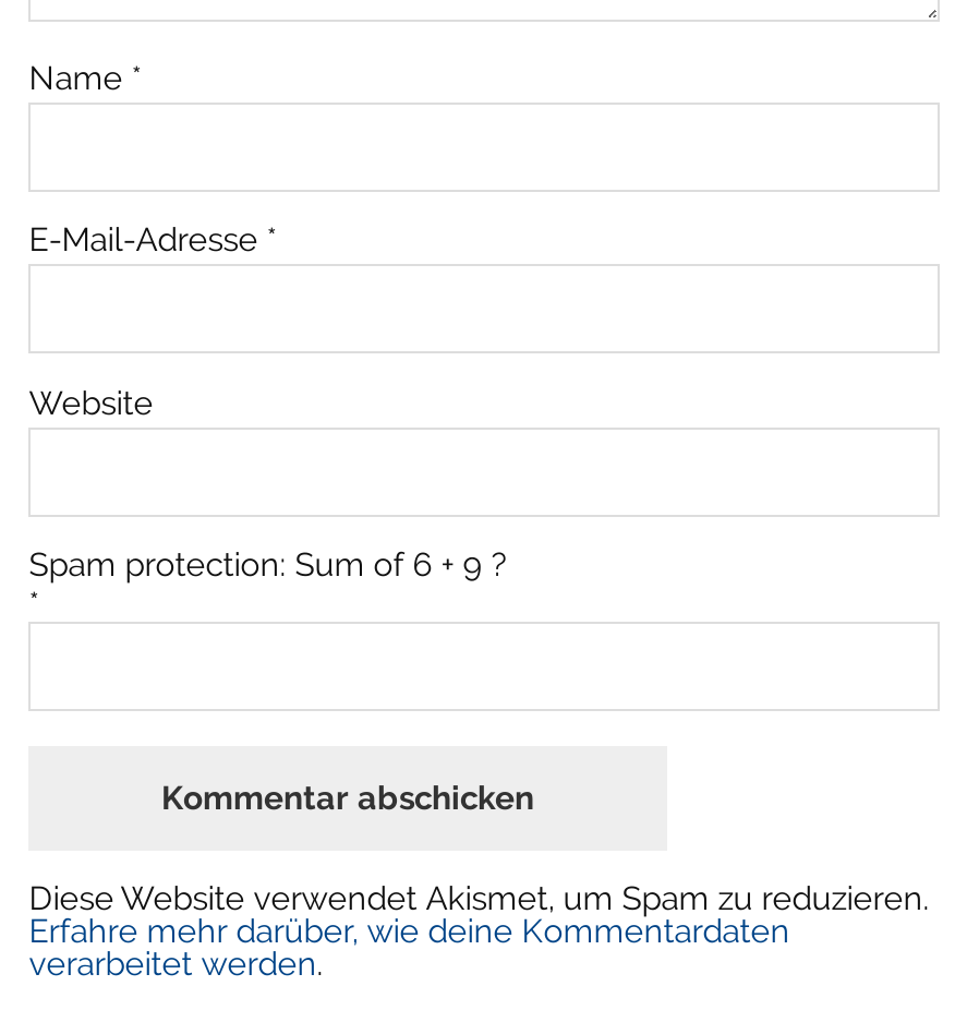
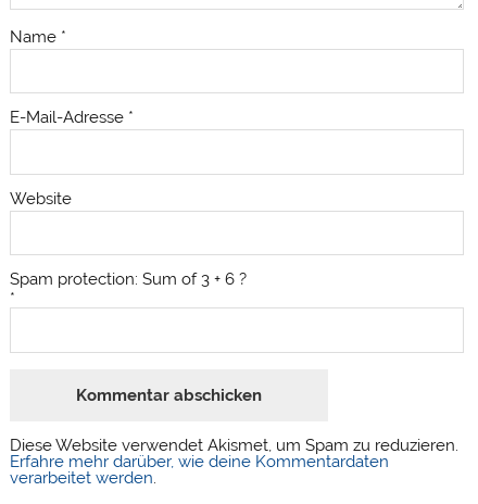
- Spam protection: Sum of 6 + 9 ?
+ Spam protection: Sum of 3 + 6 ?
